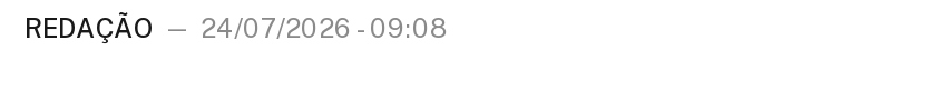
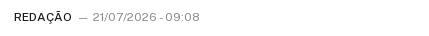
- REDAÇÃO 24/07/2026 - 09:08
+ REDAÇÃO 21/07/2026 - 09:08
